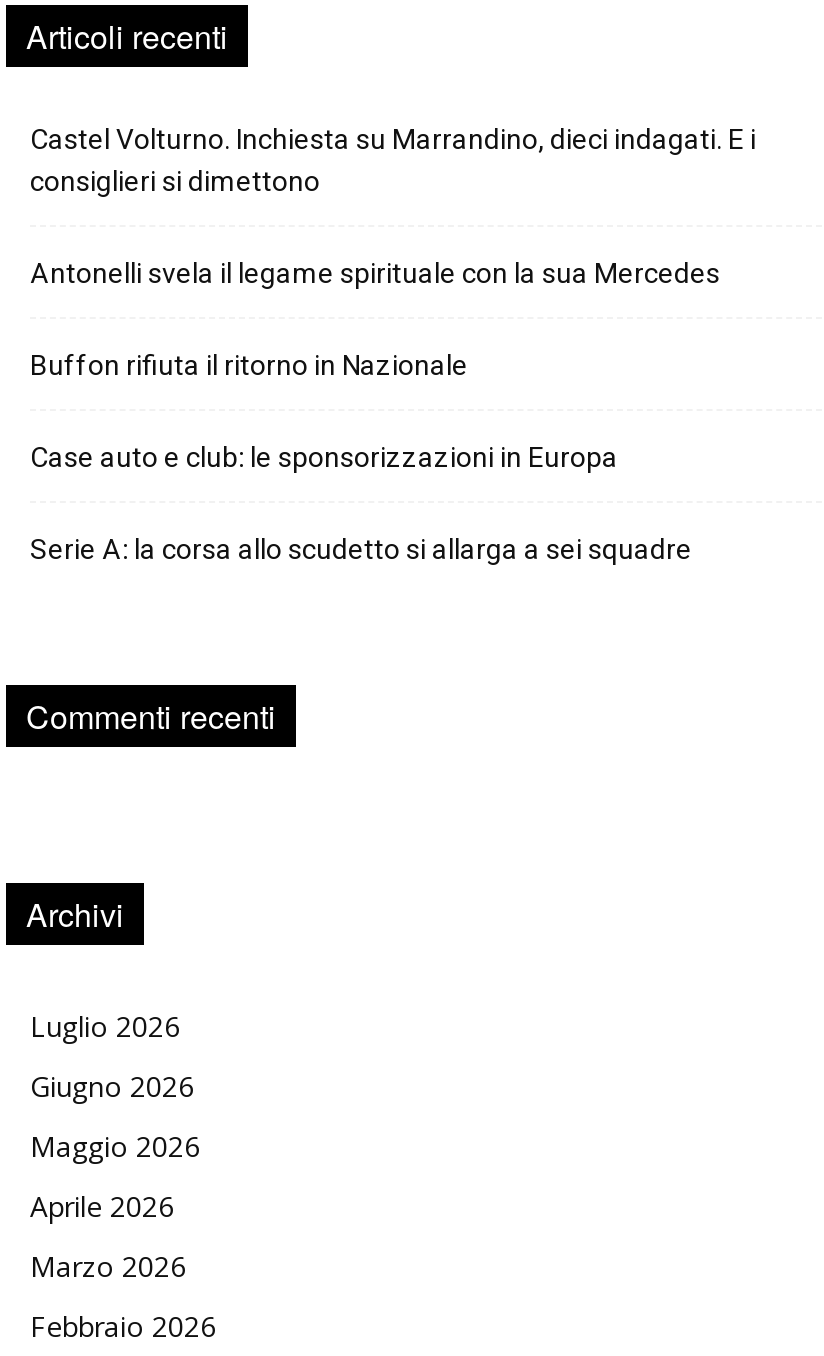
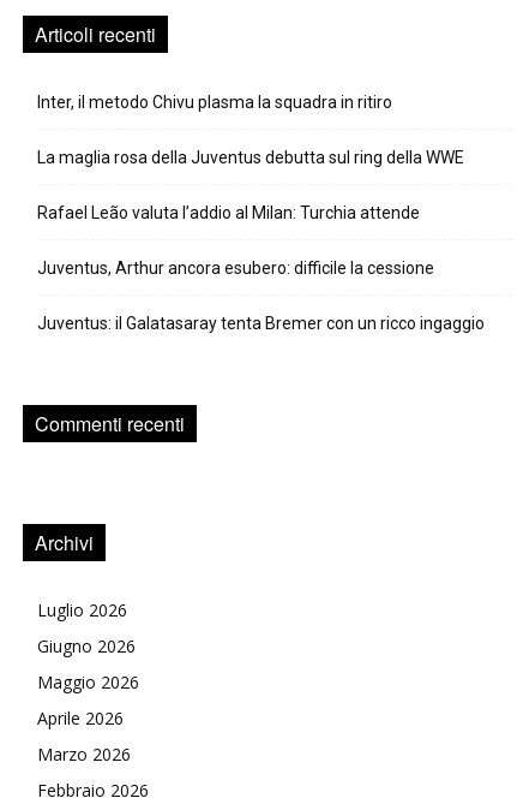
- Castel Volturno. Inchiesta su Marrandino, dieci indagati. E i
- consiglieri si dimettono
+ Inter, il metodo Chivu plasma la squadra in ritiro

- Antonelli svela il legame spirituale con la sua Mercedes
+ La maglia rosa della Juventus debutta sul ring della WWE

- Buffon rifiuta il ritorno in Nazionale
+ Rafael Leão valuta l’addio al Milan: Turchia attende

- Case auto e club: le sponsorizzazioni in Europa
+ Juventus, Arthur ancora esubero: difficile la cessione

- Serie A: la corsa allo scudetto si allarga a sei squadre
+ Juventus: il Galatasaray tenta Bremer con un ricco ingaggio
